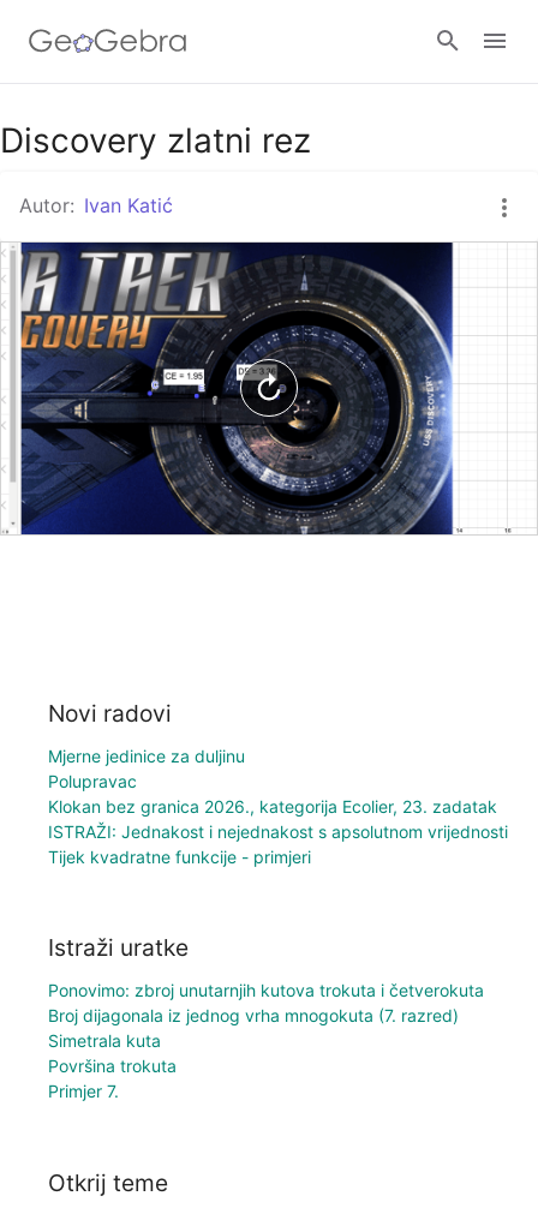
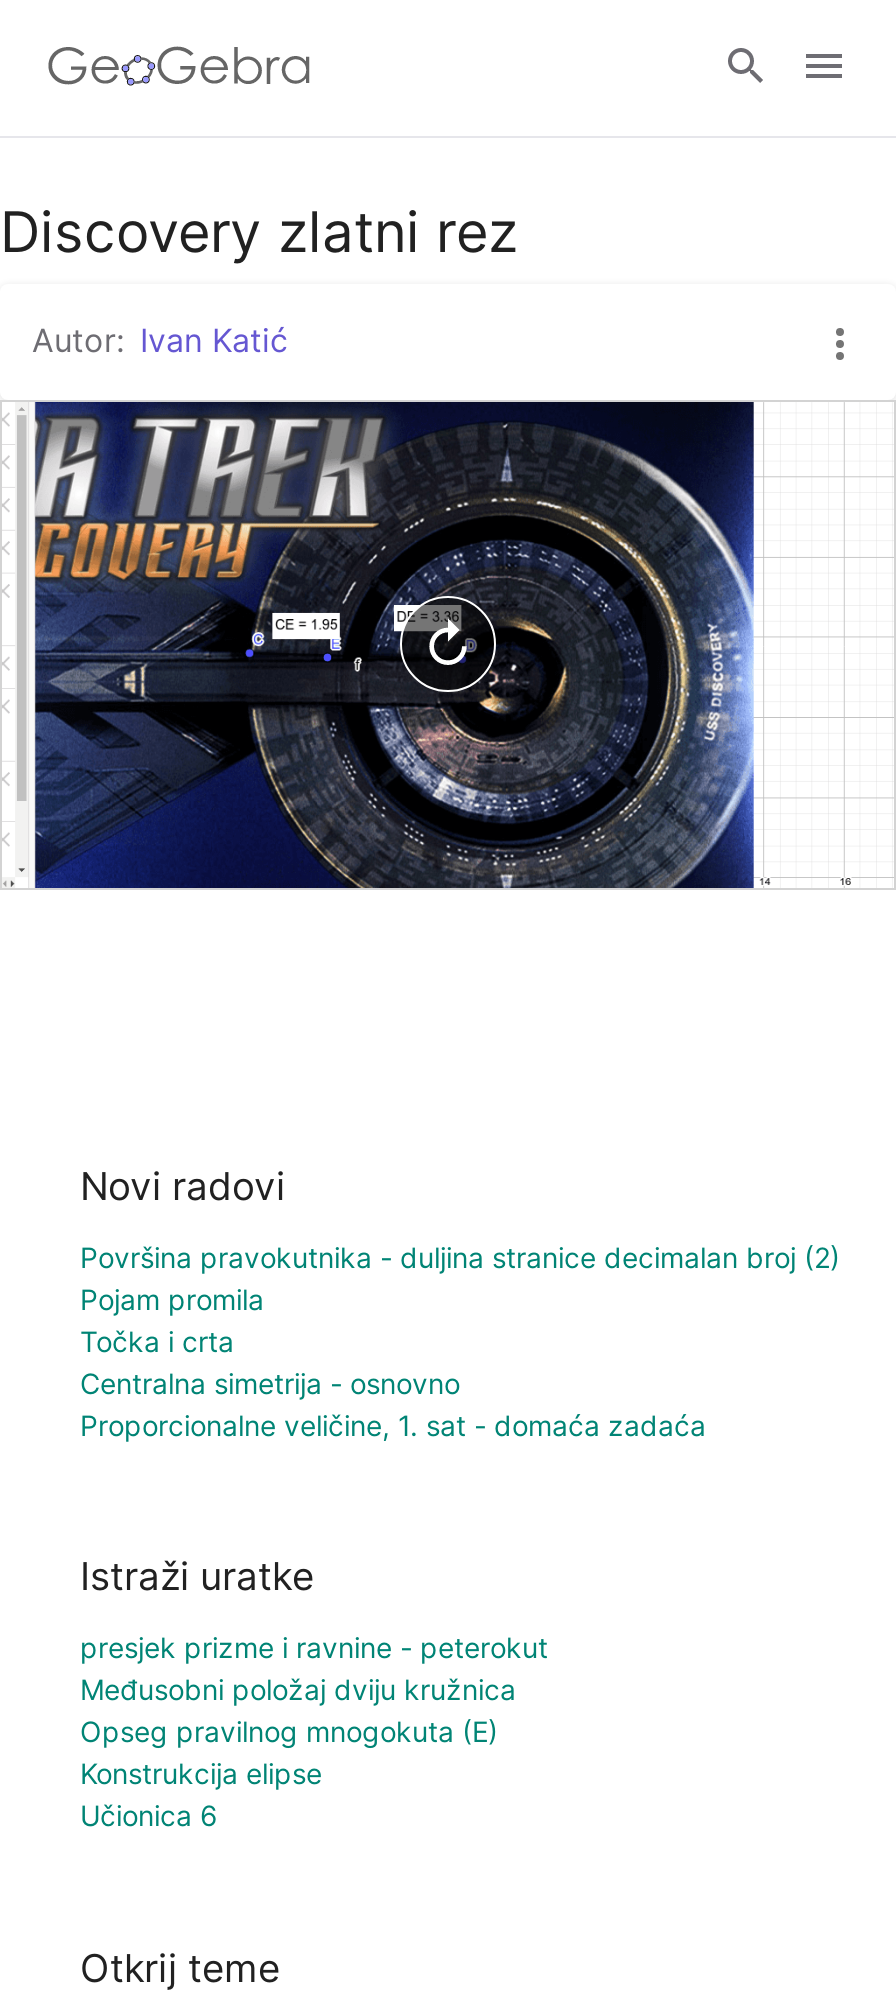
- Mjerne jedinice za duljinu
- Polupravac
- Klokan bez granica 2026., kategorija Ecolier, 23. zadatak
- ISTRAŽI: Jednakost i nejednakost s apsolutnom vrijednosti
- Tijek kvadratne funkcije - primjeri
+ Površina pravokutnika - duljina stranice decimalan broj (2)
+ Pojam promila
+ Točka i crta
+ Centralna simetrija - osnovno
+ Proporcionalne veličine, 1. sat - domaća zadaća

- Ponovimo: zbroj unutarnjih kutova trokuta i četverokuta
- Broj dijagonala iz jednog vrha mnogokuta (7. razred)
- Simetrala kuta
- Površina trokuta
- Primjer 7.
+ presjek prizme i ravnine - peterokut
+ Međusobni položaj dviju kružnica
+ Opseg pravilnog mnogokuta (E)
+ Konstrukcija elipse
+ Učionica 6
